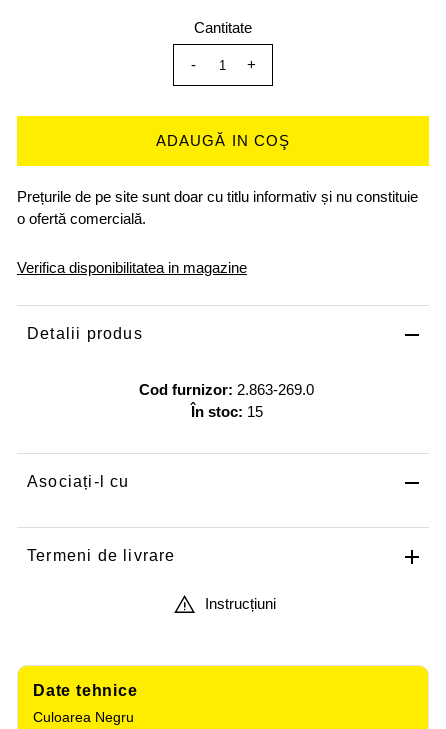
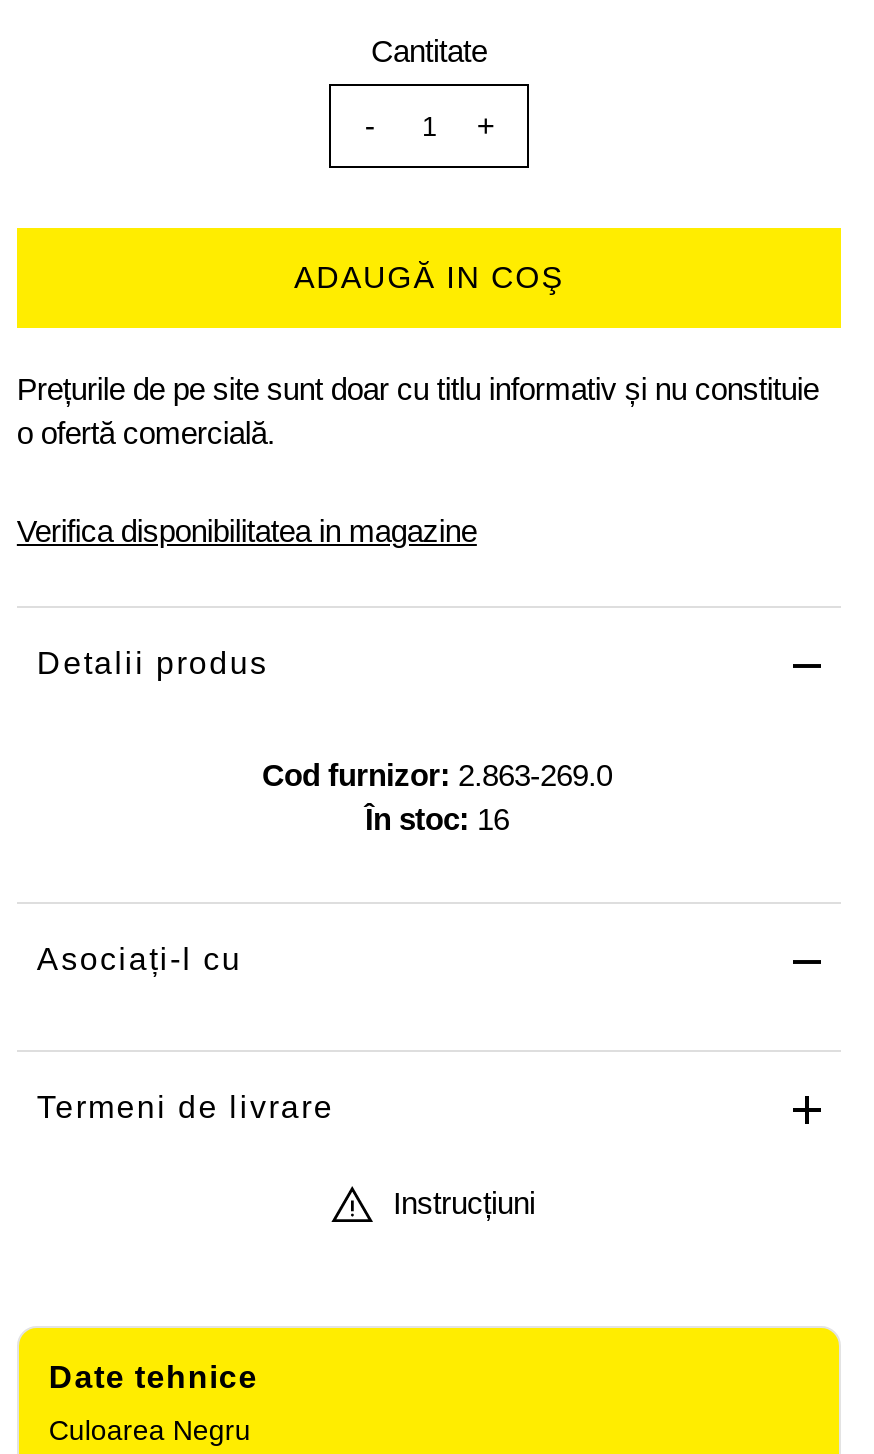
- În stoc: 15
+ În stoc: 16
